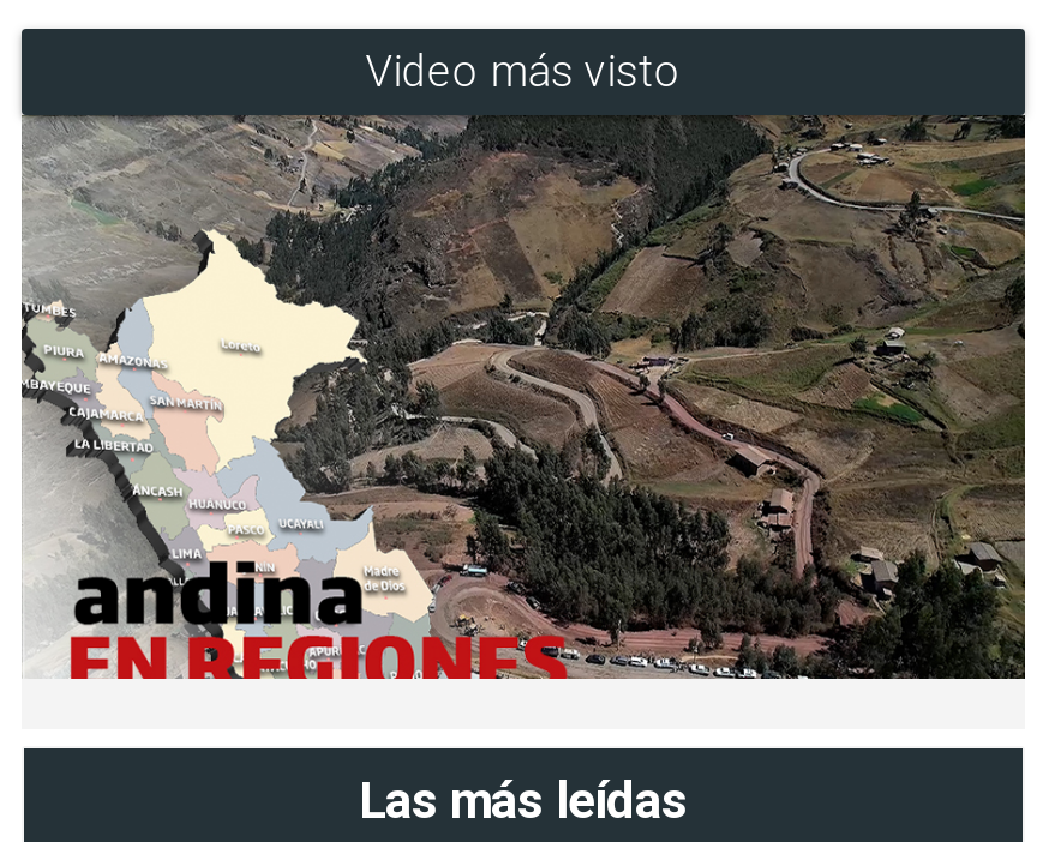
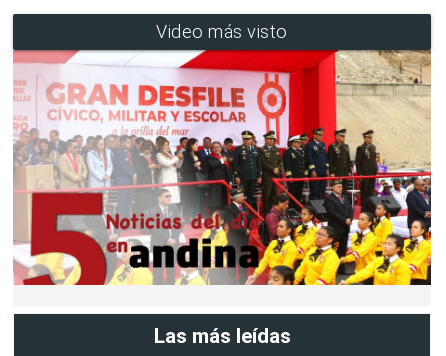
- [image]
+ [image]
